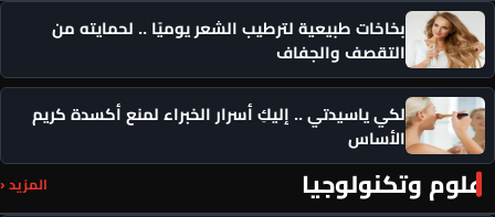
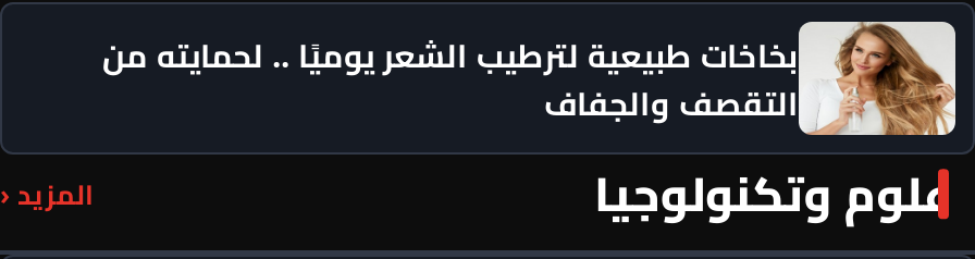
- [image]
- لكي ياسيدتي .. إليكِ أسرار الخبراء لمنع أكسدة كريم
- الأساس
